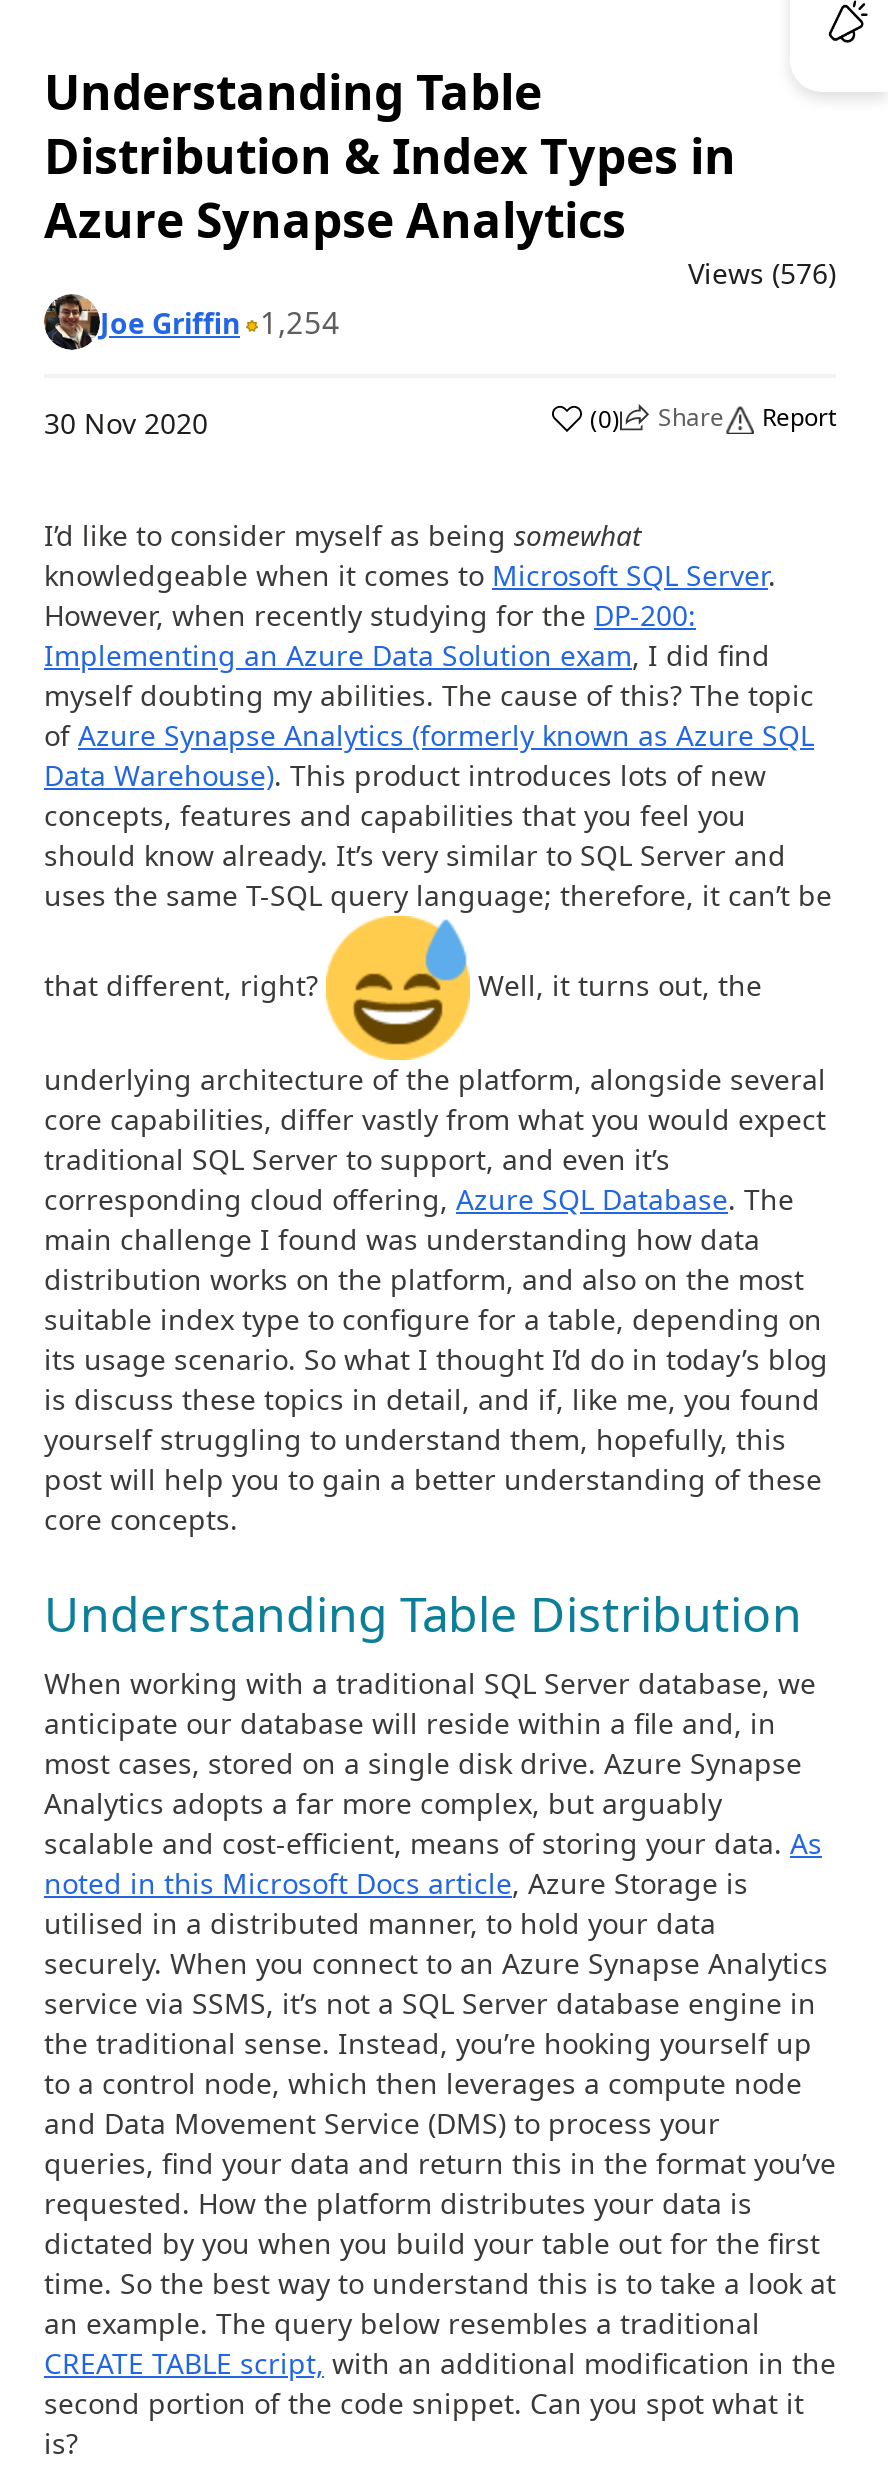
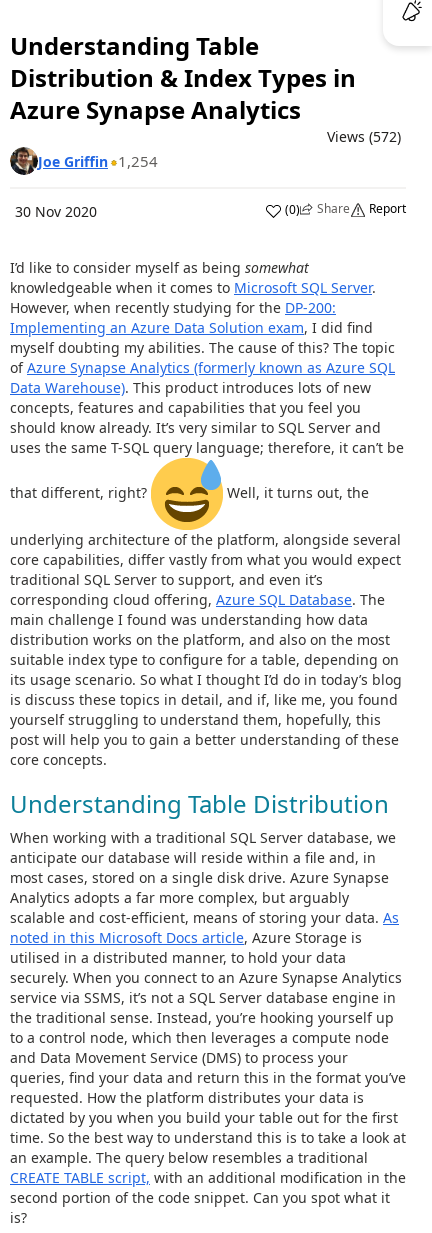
- Views (576)
+ Views (572)
